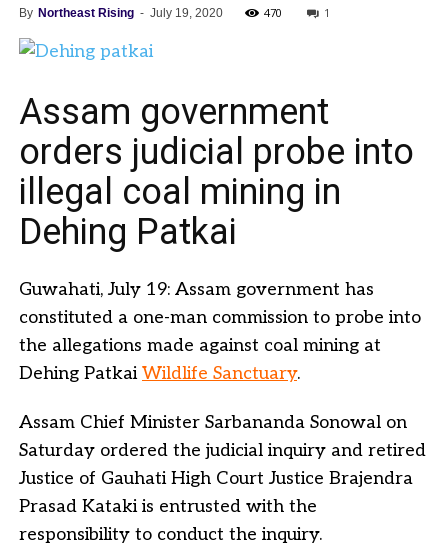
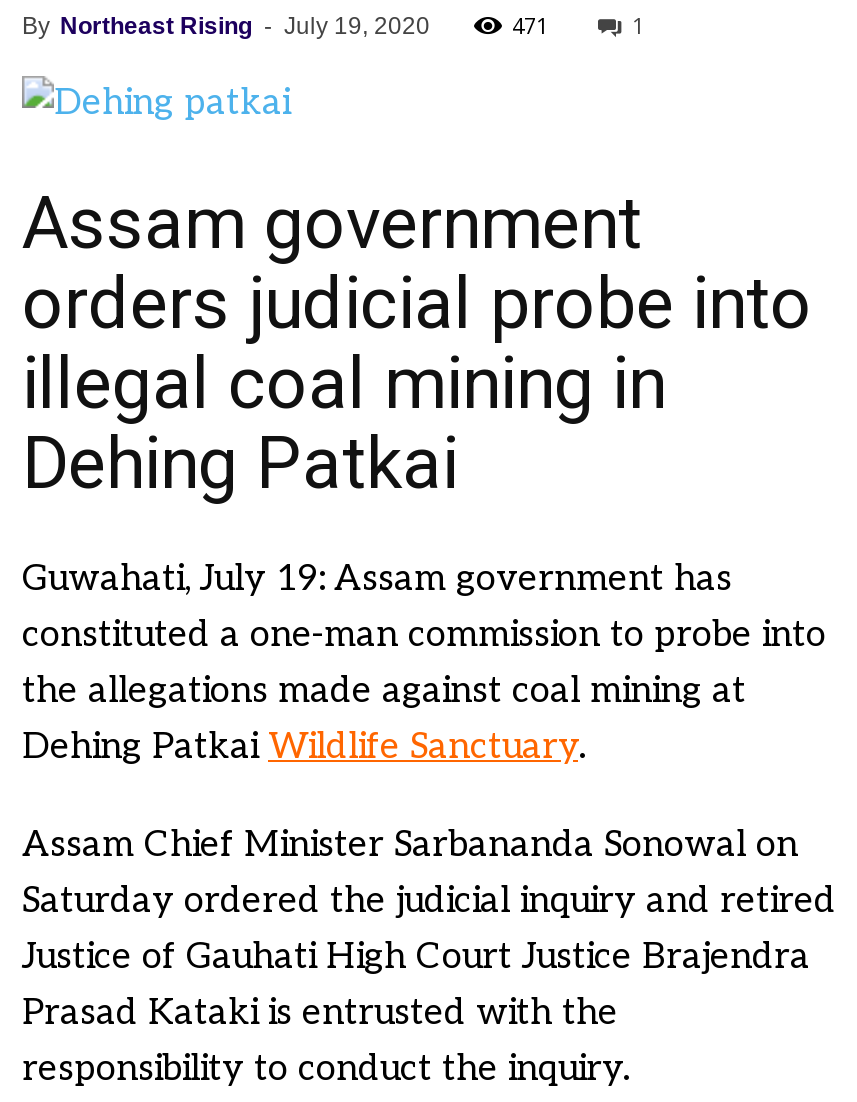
- 470
+ 471
